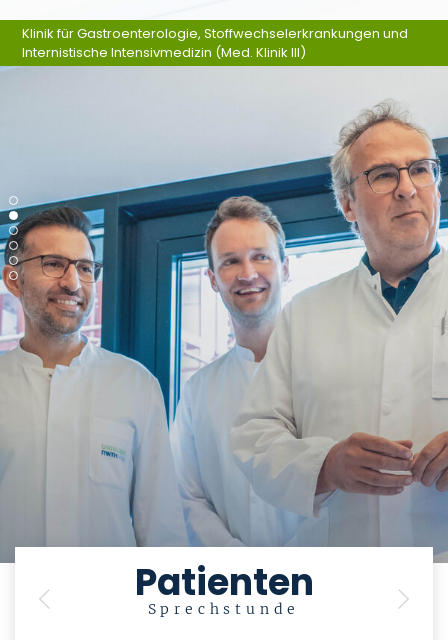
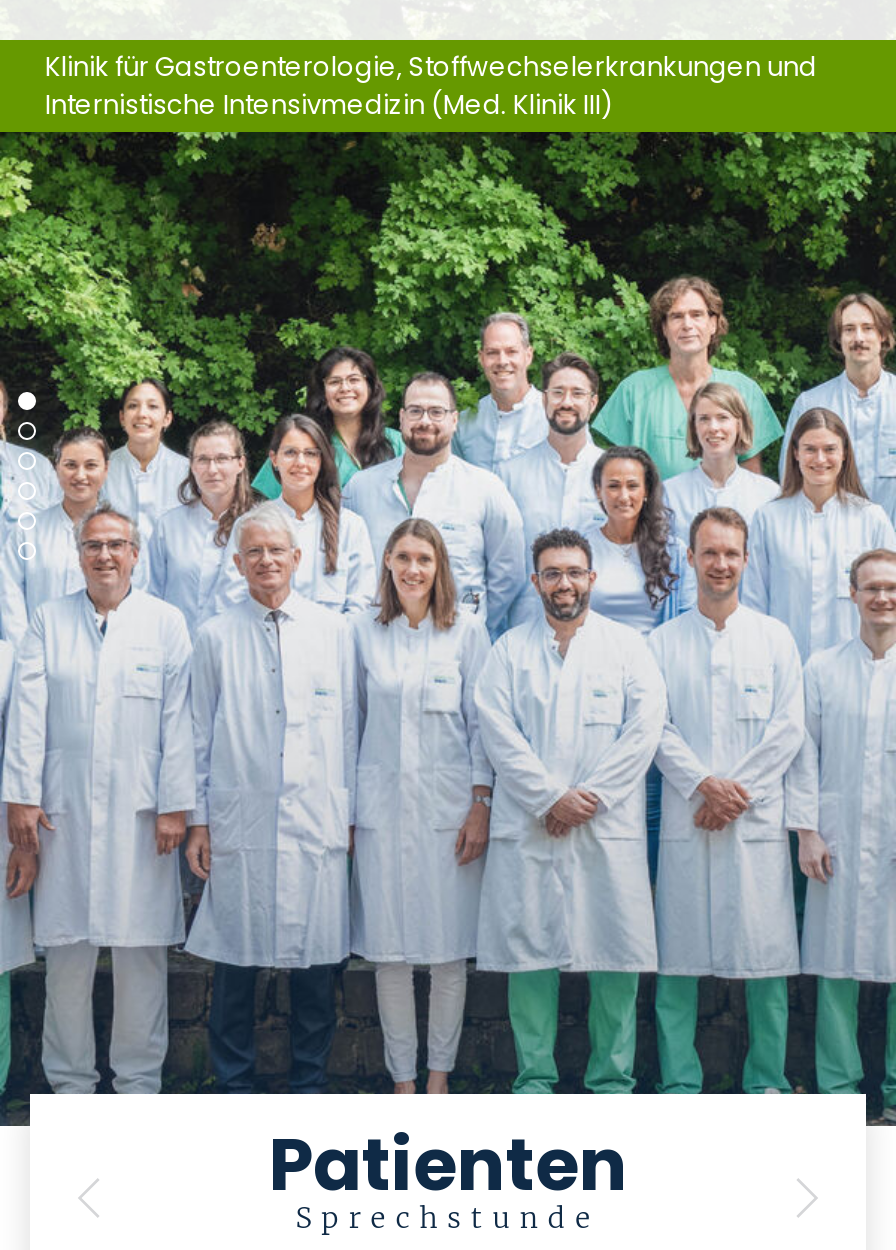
- [image]
+ [image]
